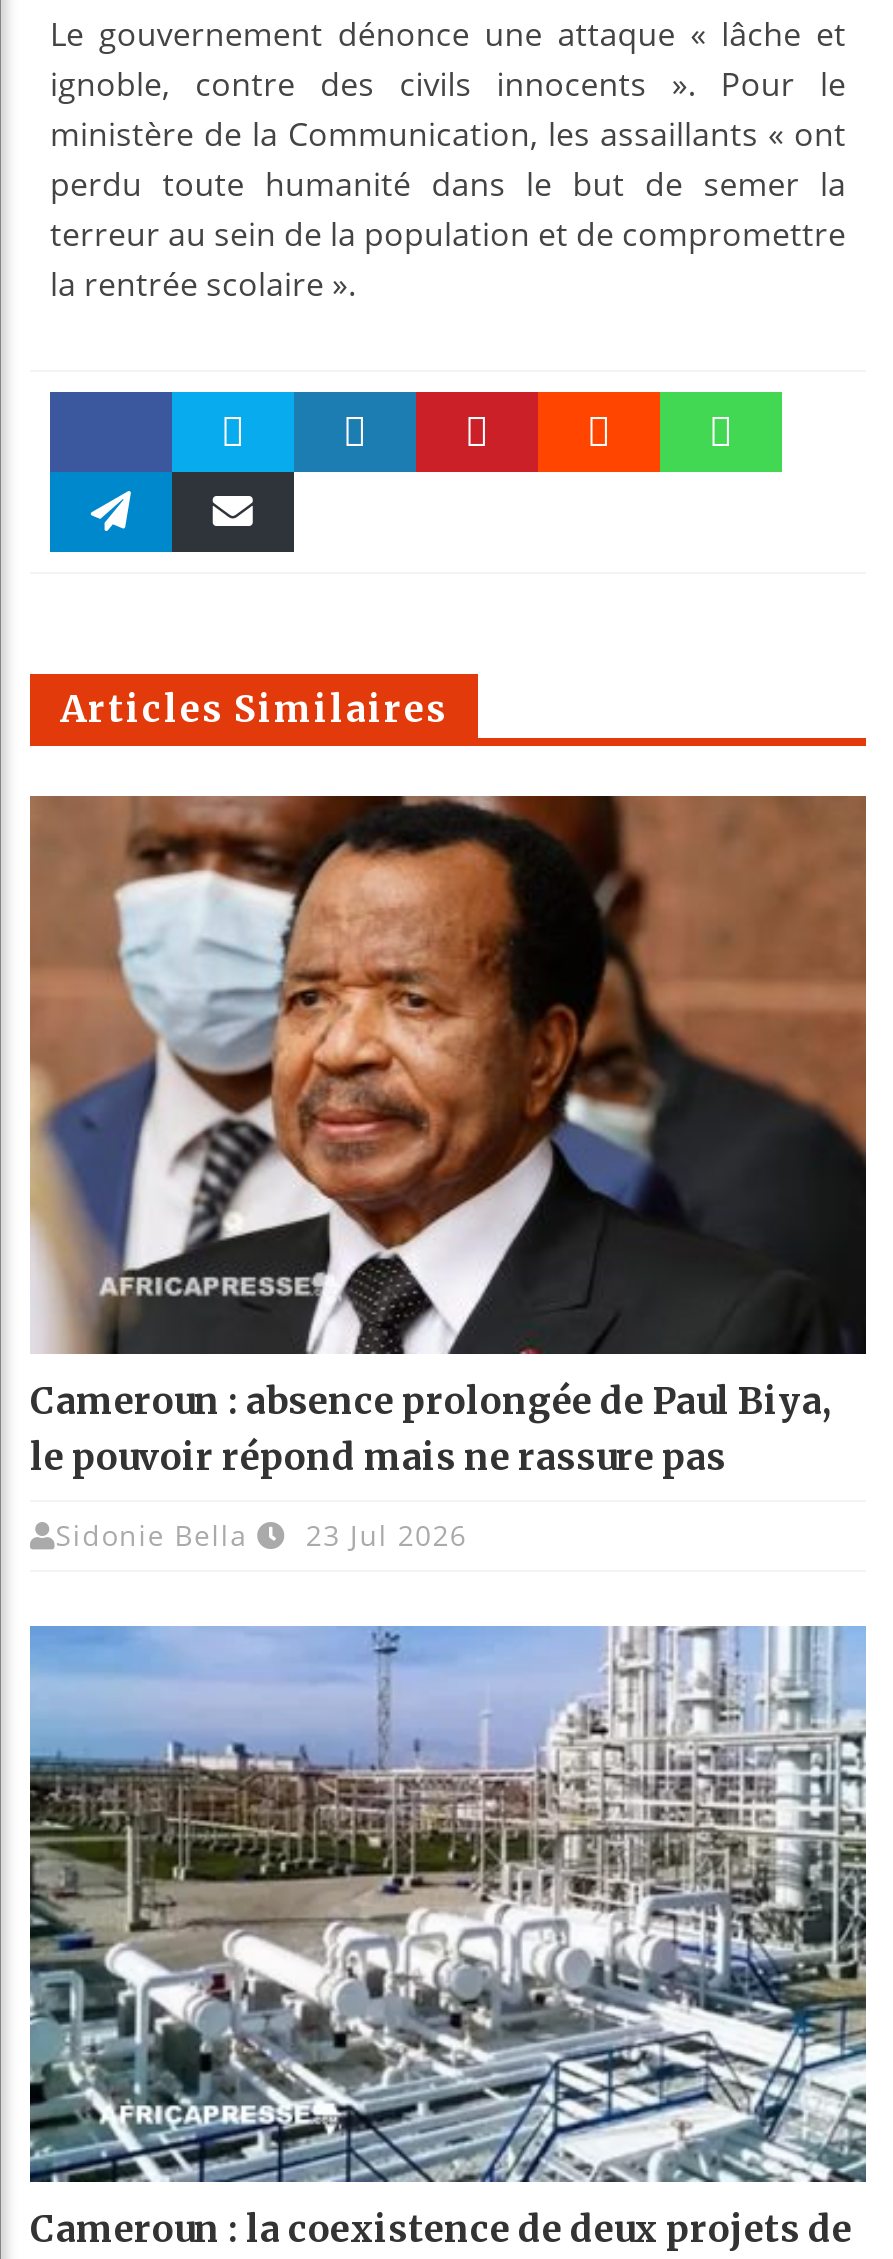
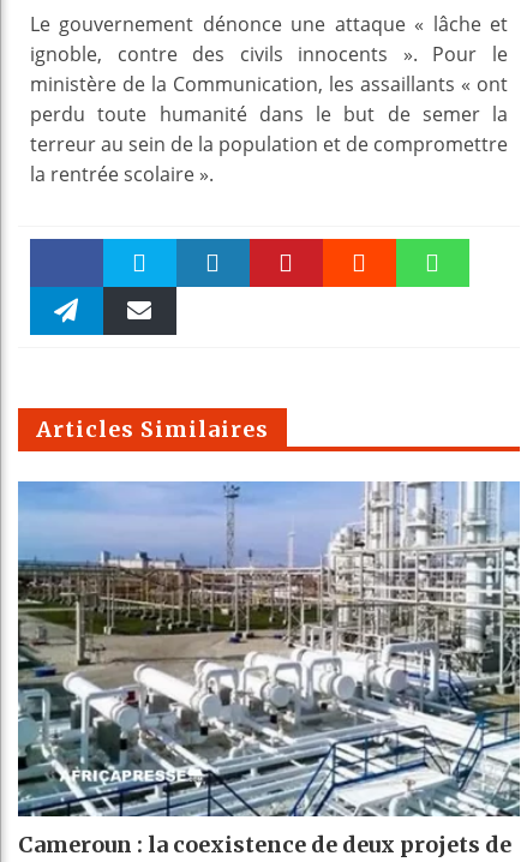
- [image]
- Cameroun : absence prolongée de Paul Biya,
- le pouvoir répond mais ne rassure pas
- Sidonie Bella
- 23 Jul 2026
